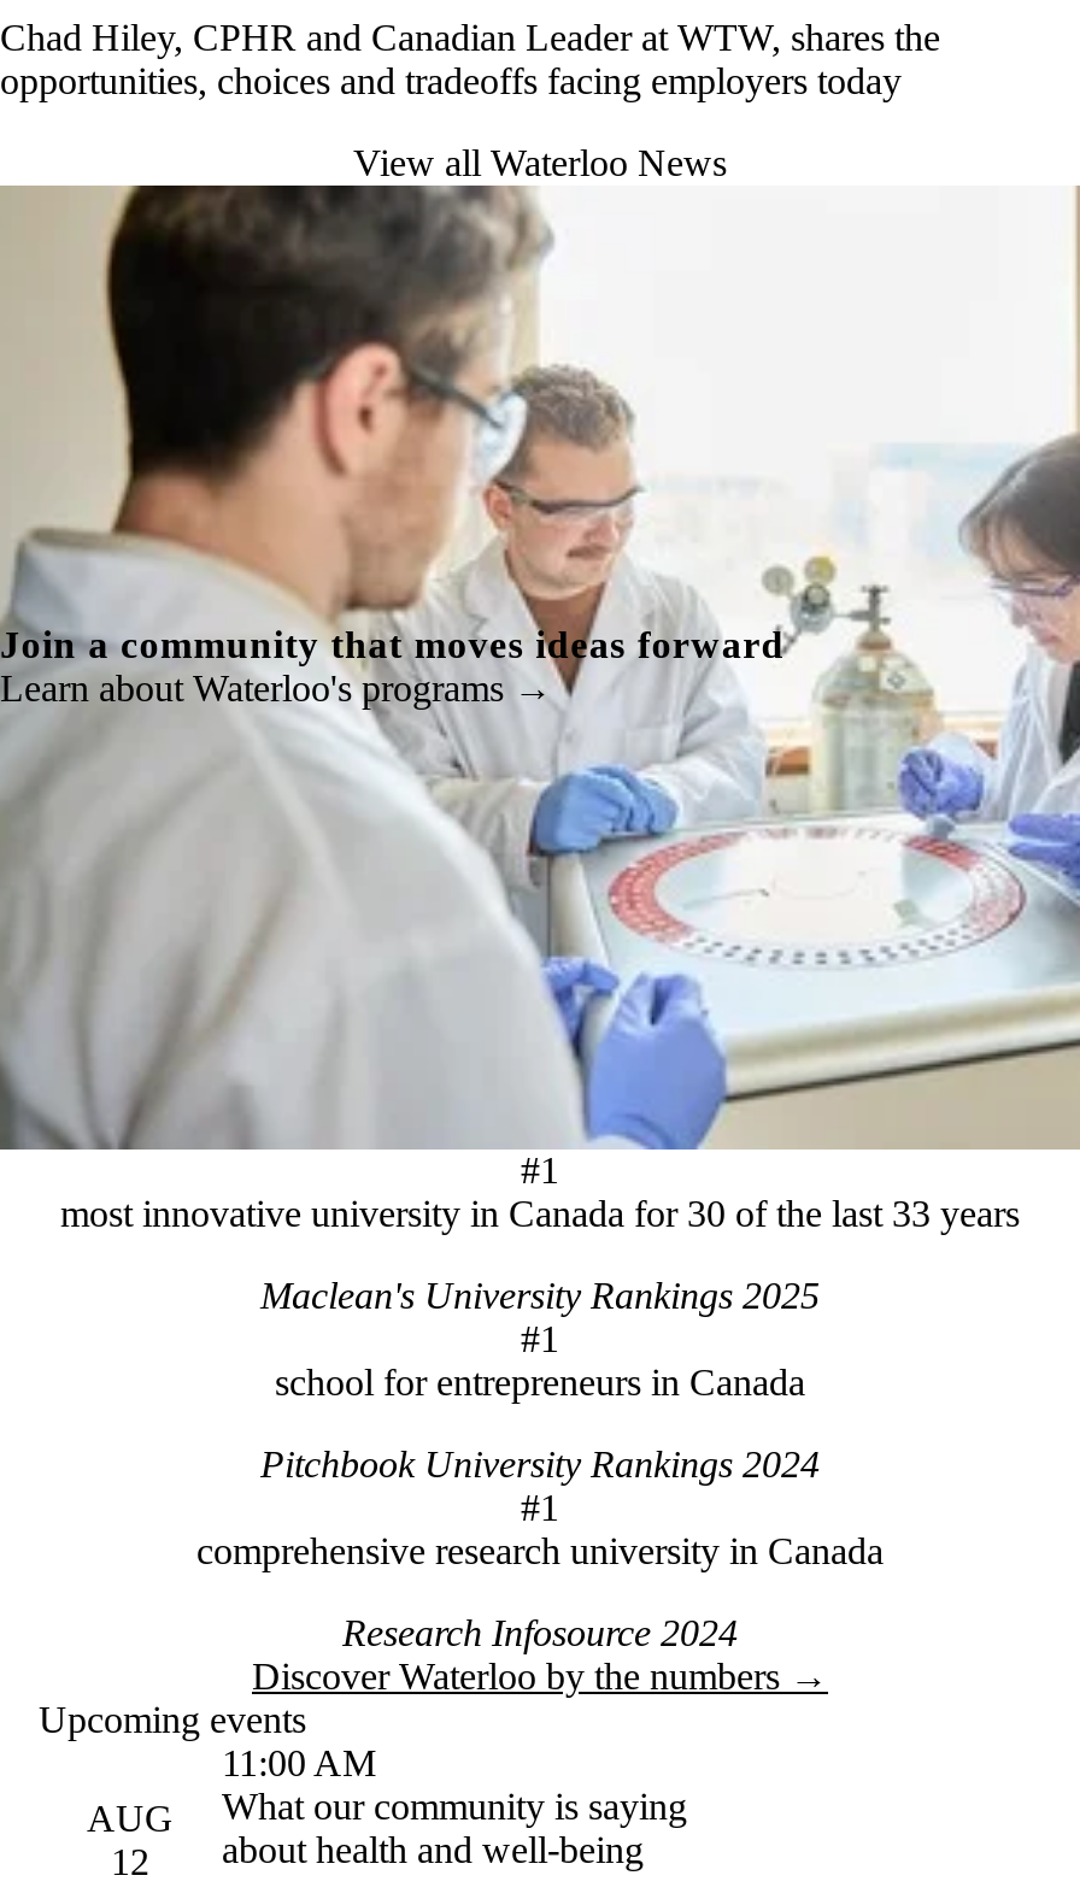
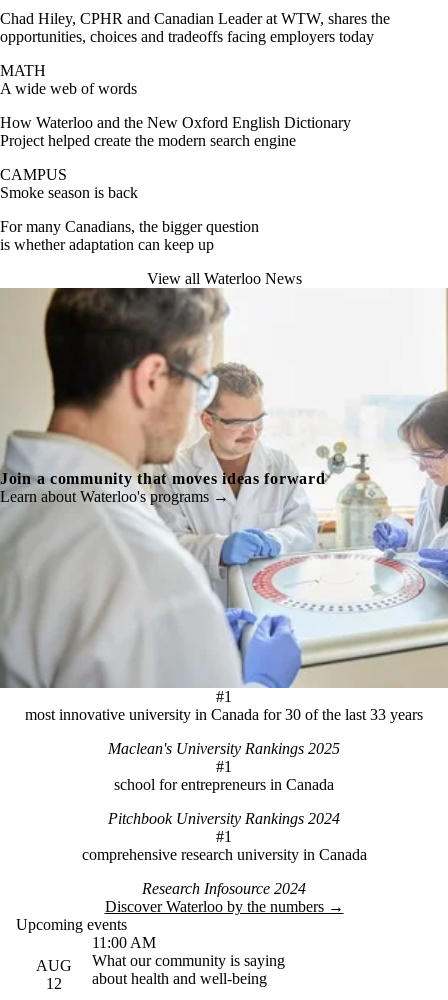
+ MATH
+ A wide web of words
+ How Waterloo and the New Oxford English Dictionary
+ Project helped create the modern search engine
+ CAMPUS
+ Smoke season is back
+ For many Canadians, the bigger question
+ is whether adaptation can keep up
